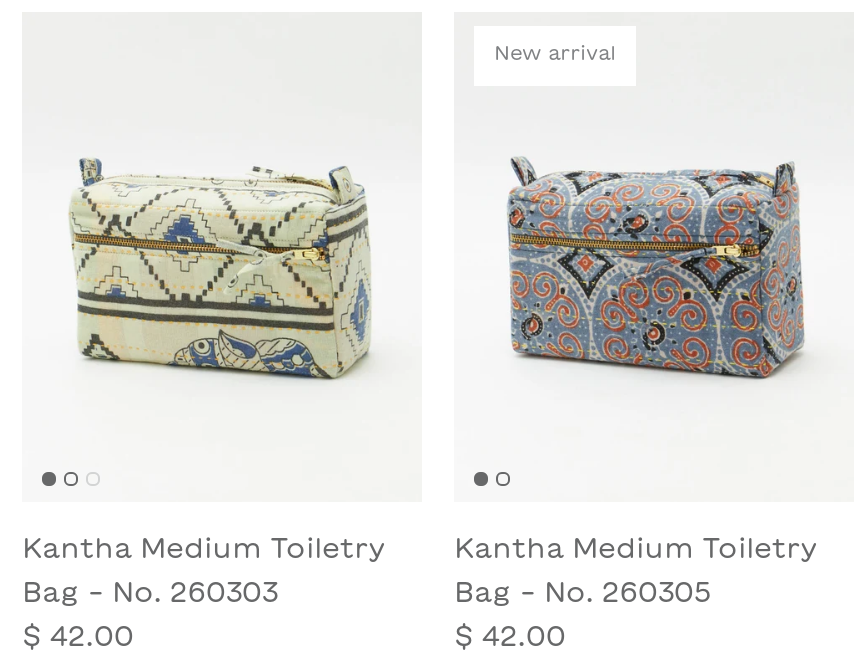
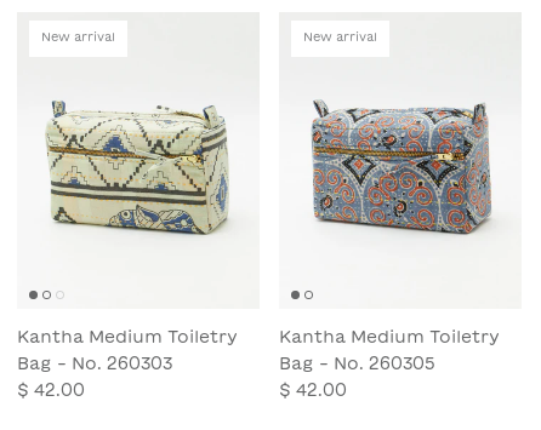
+ New arrival
